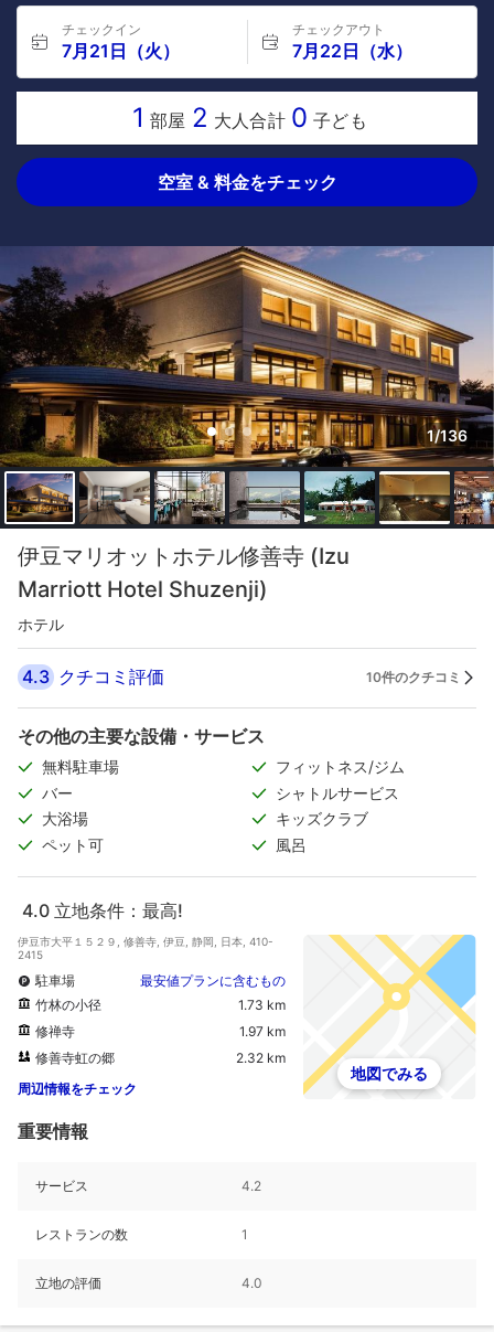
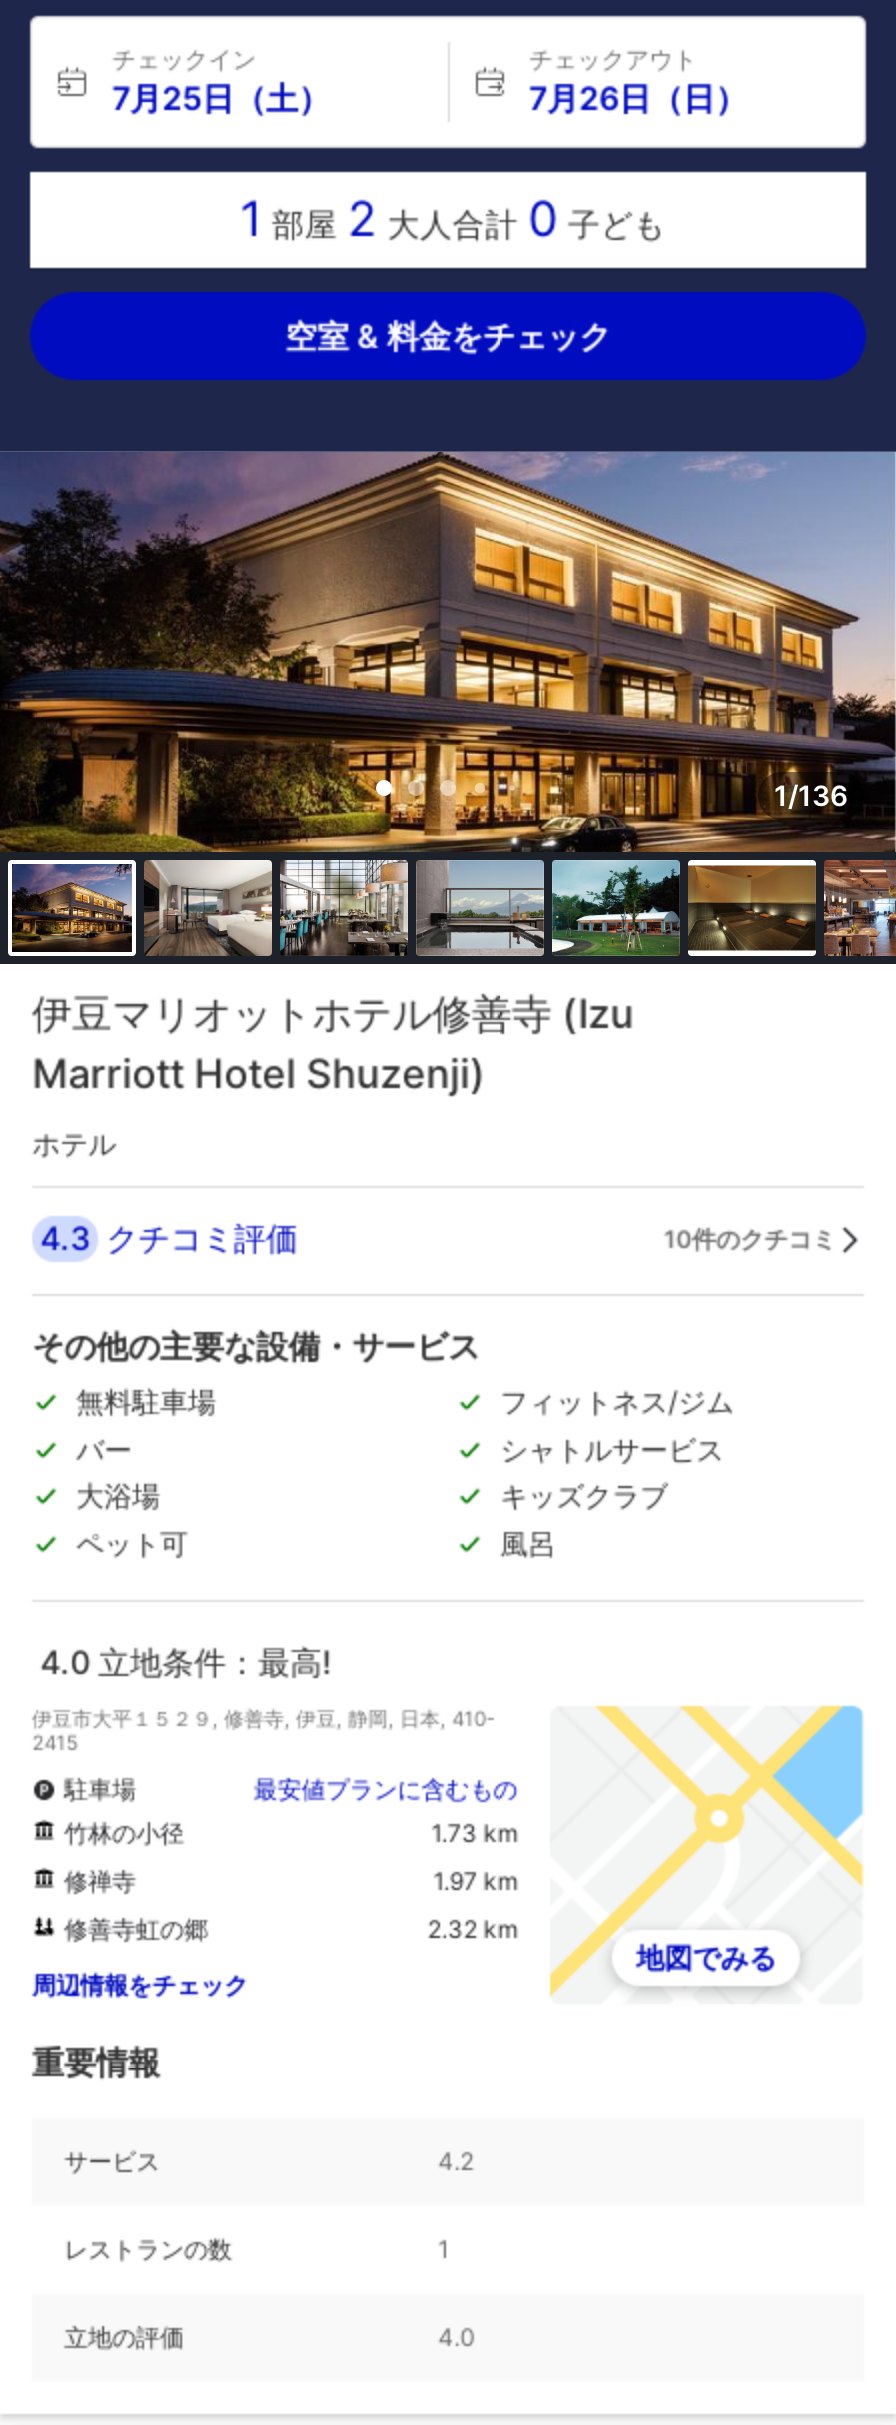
- 7月21日（火）
+ 7月25日（土）

- 7月22日（水）
+ 7月26日（日）
